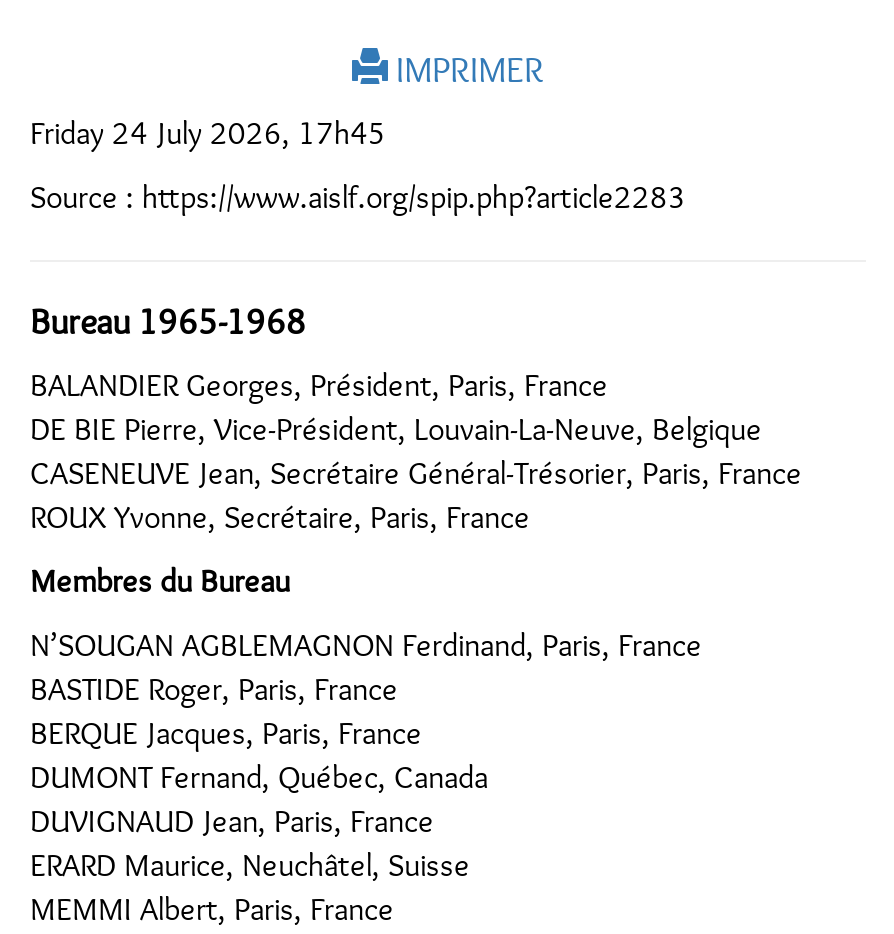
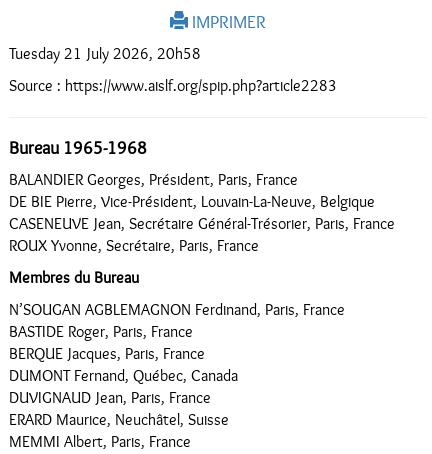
- Friday 24 July 2026, 17h45
+ Tuesday 21 July 2026, 20h58
